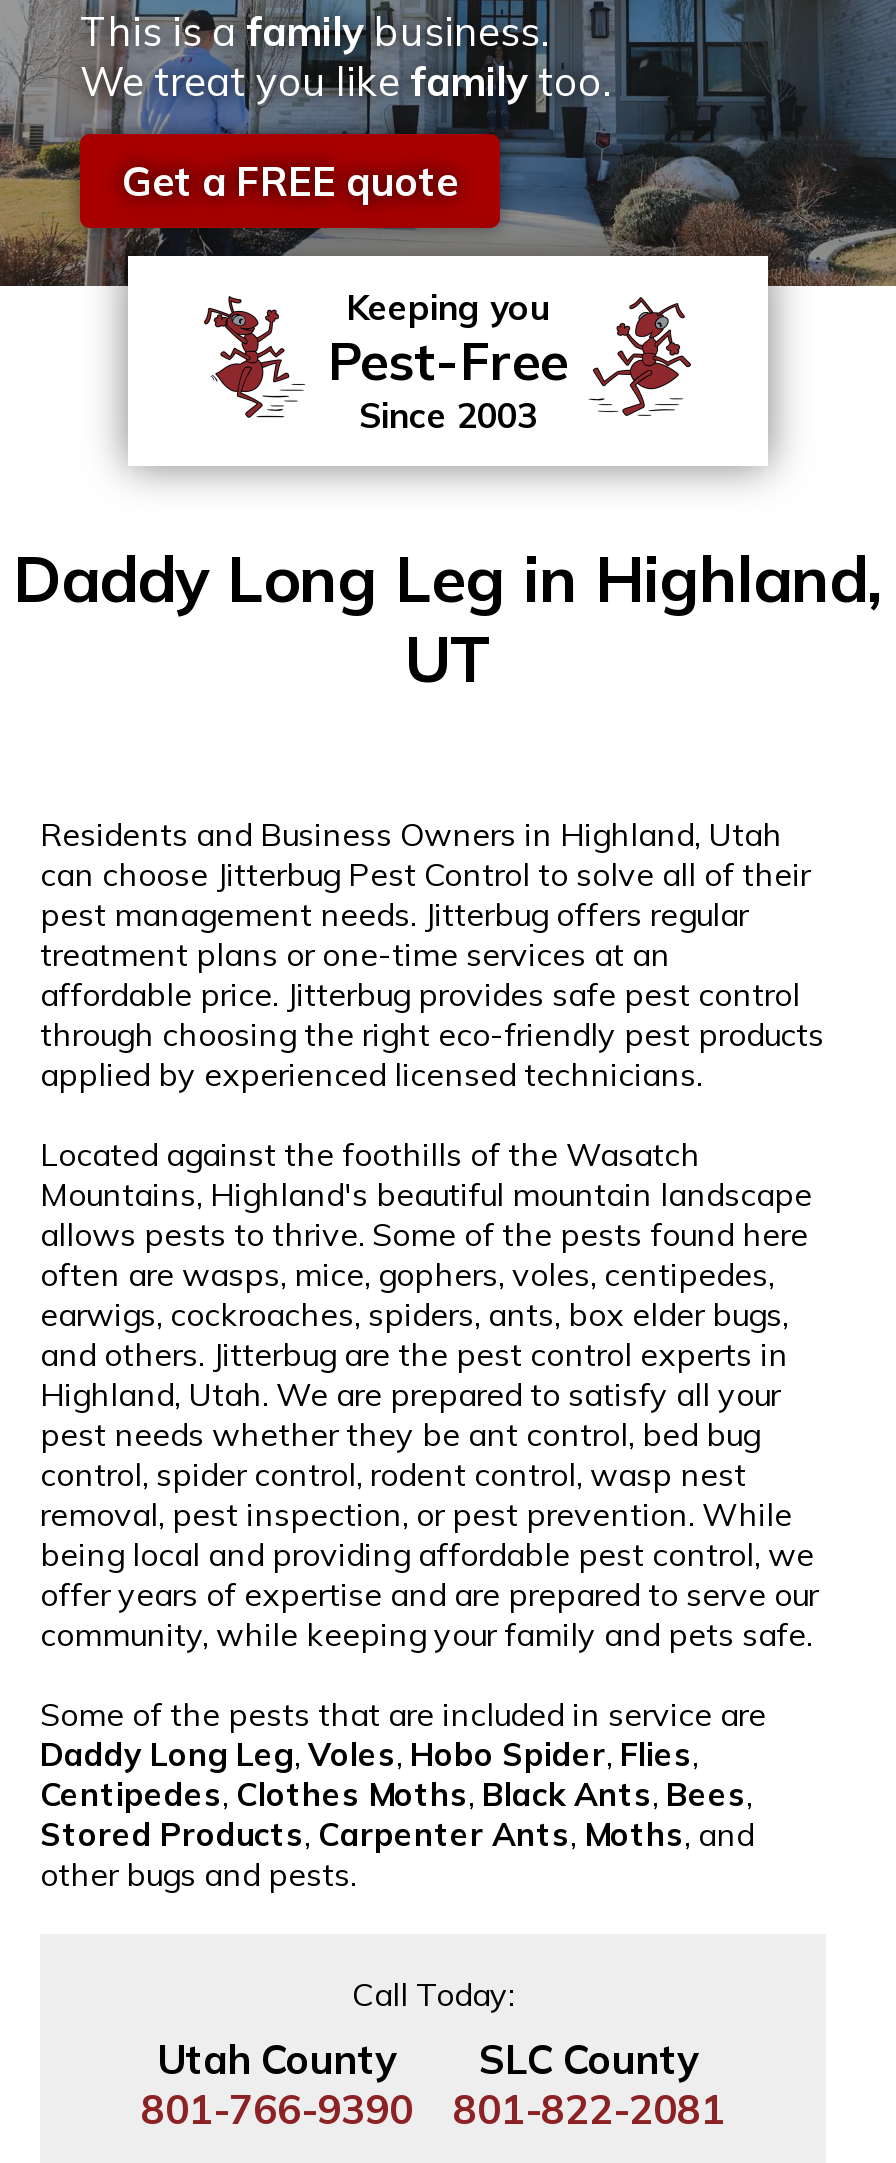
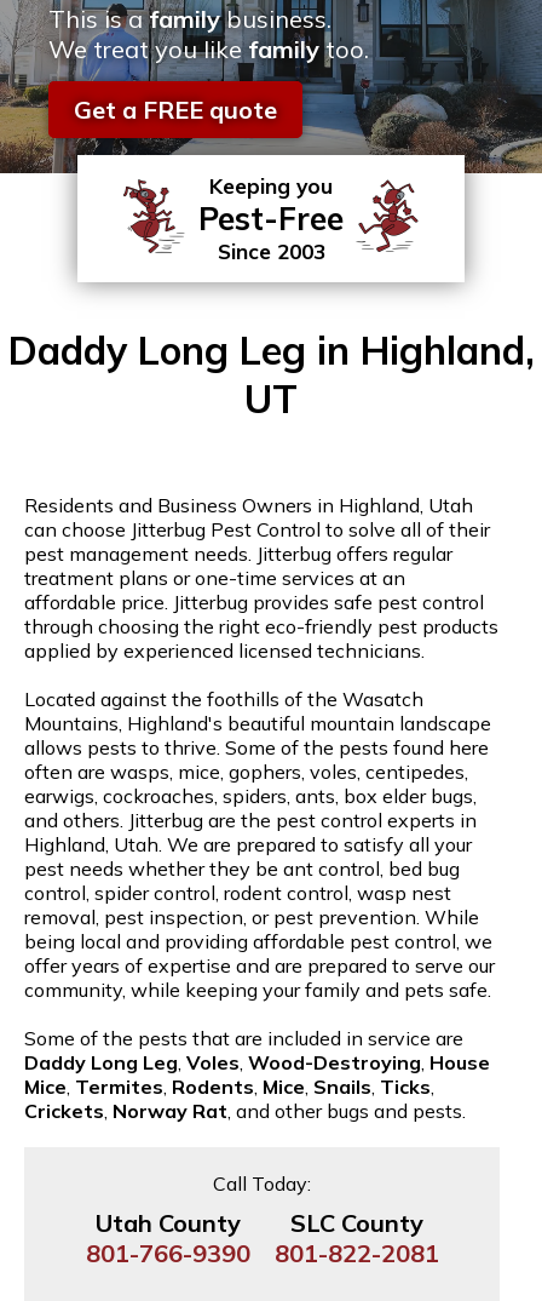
- Daddy Long Leg, Voles, Hobo Spider, Flies,
- Centipedes, Clothes Moths, Black Ants, Bees,
- Stored Products, Carpenter Ants, Moths, and
- other bugs and pests.
+ Daddy Long Leg, Voles, Wood-Destroying, House
+ Mice, Termites, Rodents, Mice, Snails, Ticks,
+ Crickets, Norway Rat, and other bugs and pests.
